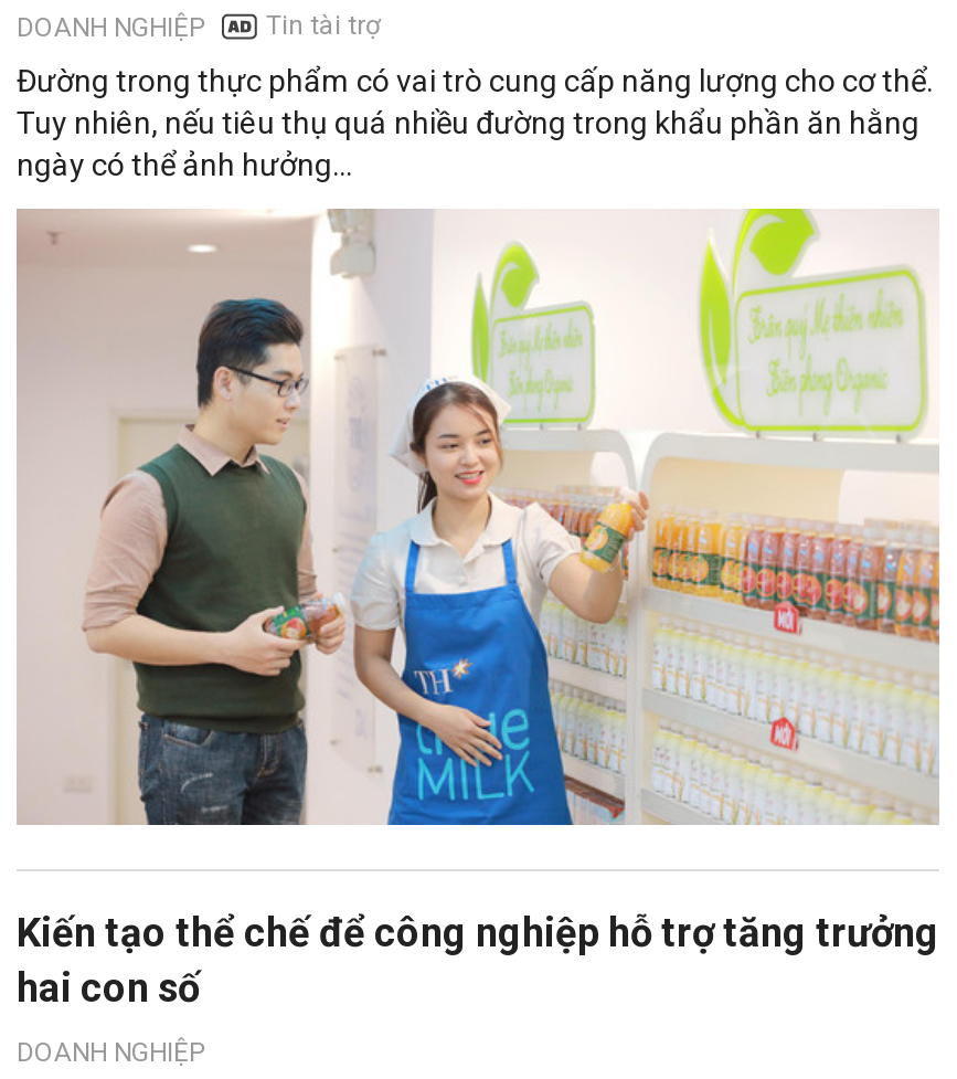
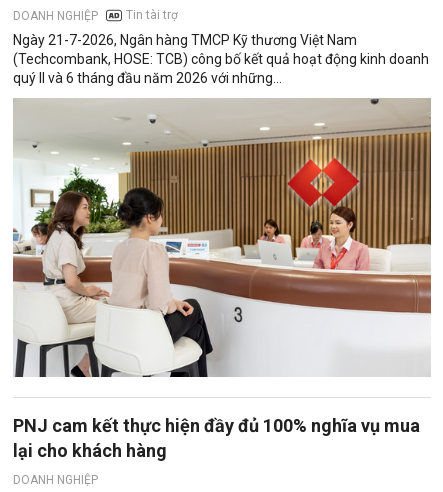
- Đường trong thực phẩm có vai trò cung cấp năng lượng cho cơ thể.
- Tuy nhiên, nếu tiêu thụ quá nhiều đường trong khẩu phần ăn hằng
- ngày có thể ảnh hưởng...
+ Ngày 21-7-2026, Ngân hàng TMCP Kỹ thương Việt Nam
+ (Techcombank, HOSE: TCB) công bố kết quả hoạt động kinh doanh
+ quý II và 6 tháng đầu năm 2026 với những...

- [image]
- Kiến tạo thể chế để công nghiệp hỗ trợ tăng trưởng
- hai con số
+ [image]
+ PNJ cam kết thực hiện đầy đủ 100% nghĩa vụ mua
+ lại cho khách hàng
